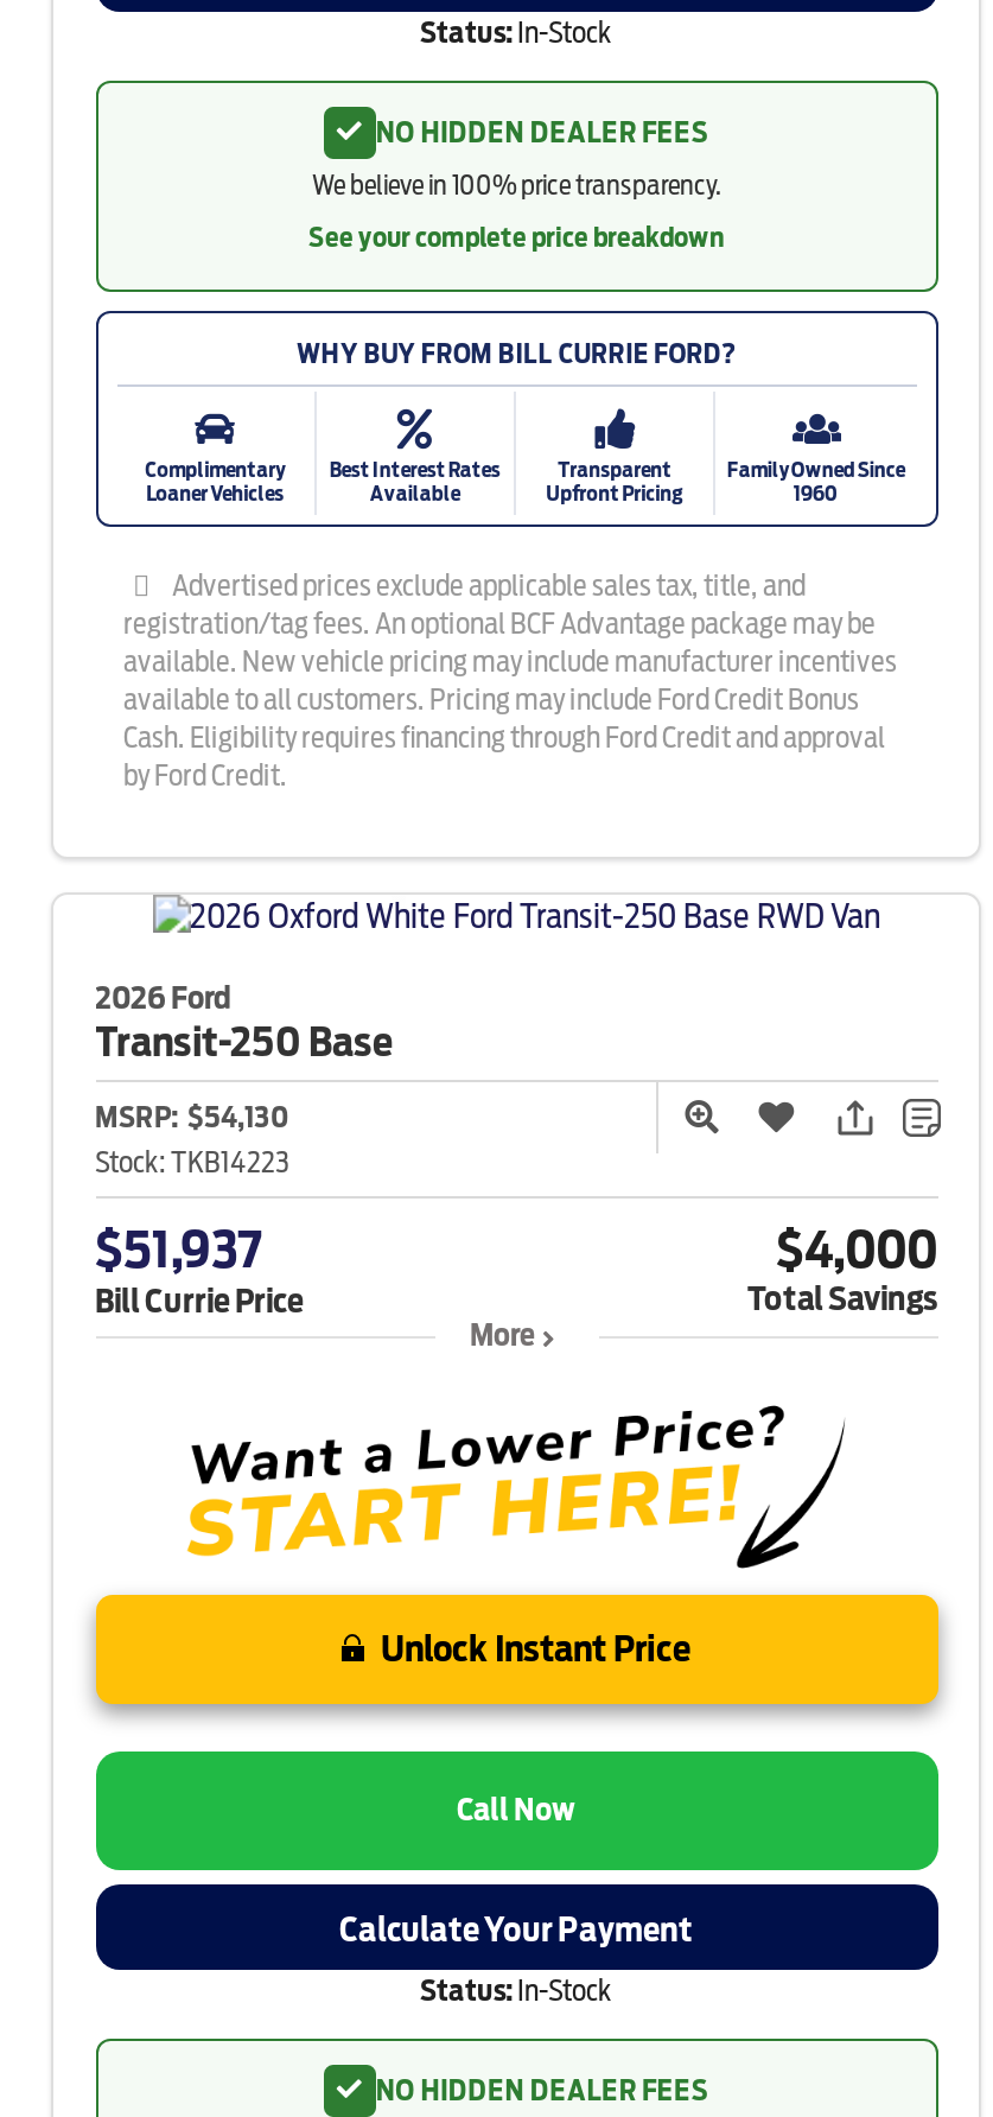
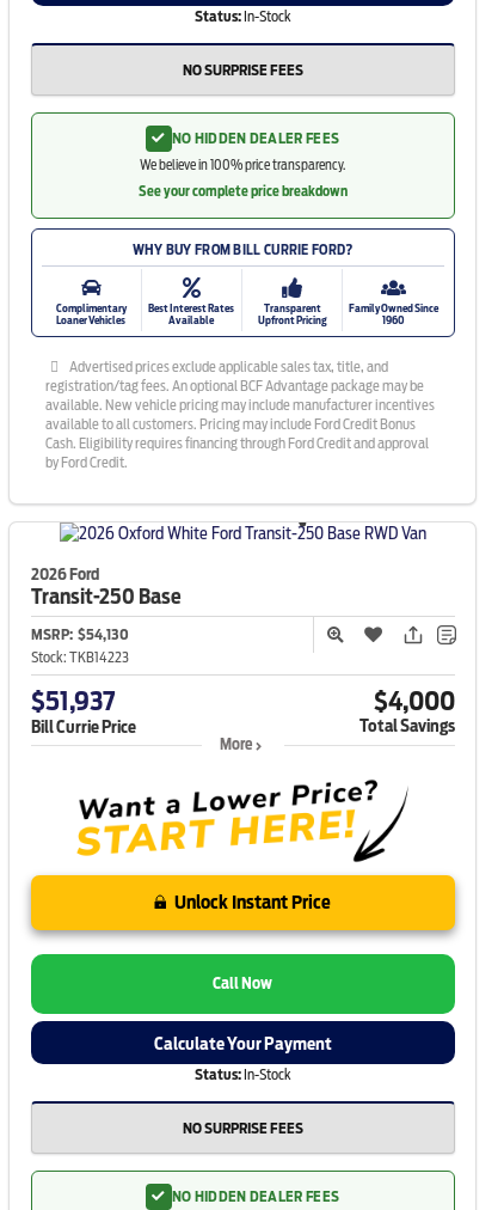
+ NO SURPRISE FEES

+ NO SURPRISE FEES
